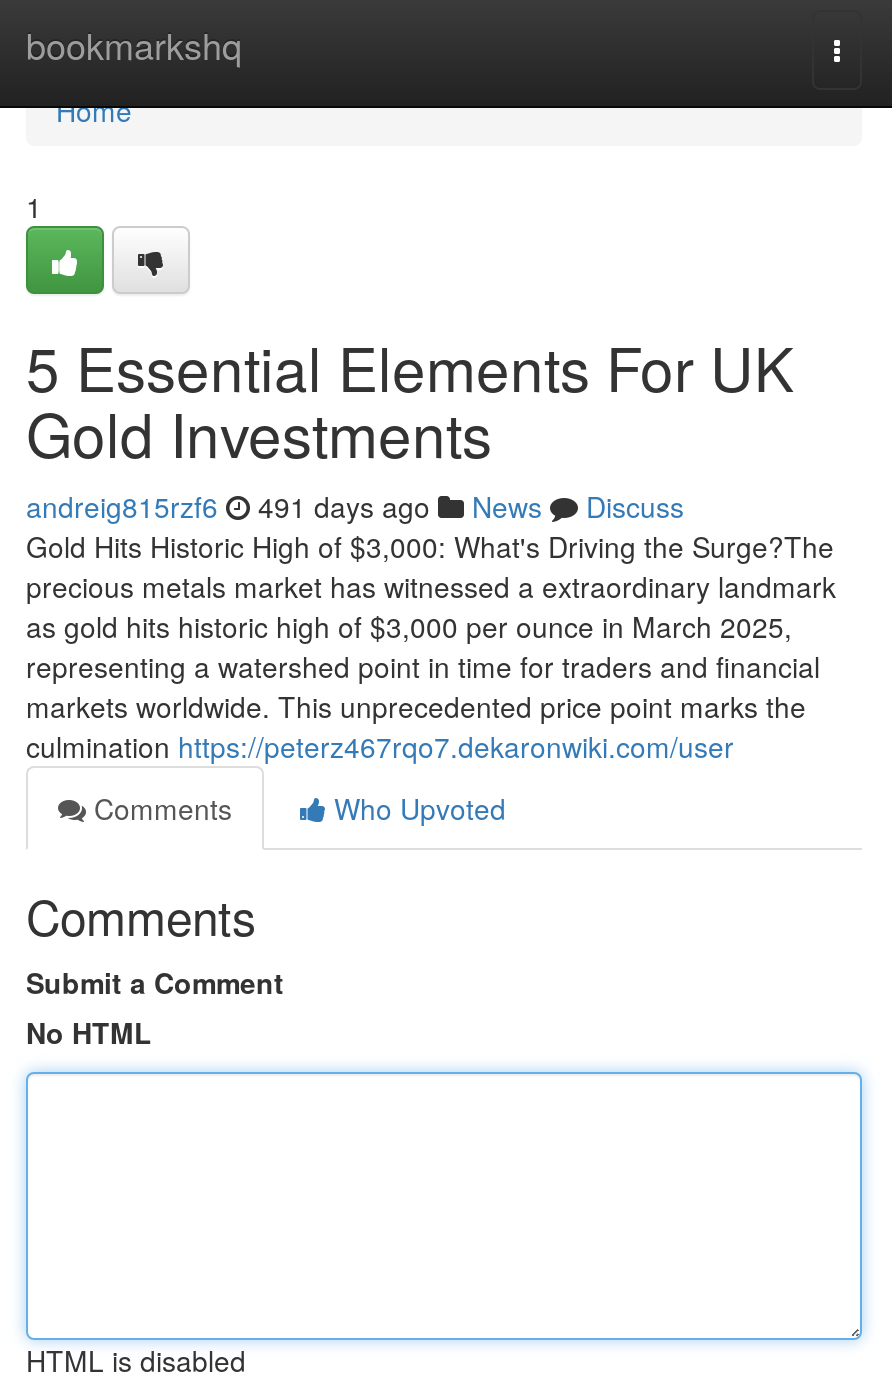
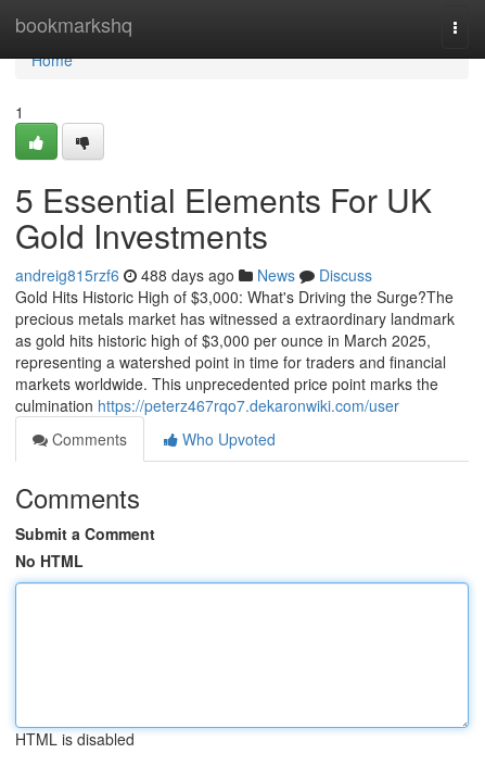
- andreig815rzf6 491 days ago News Discuss
+ andreig815rzf6 488 days ago News Discuss
